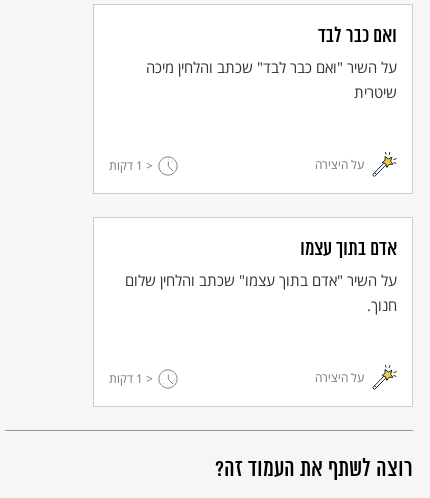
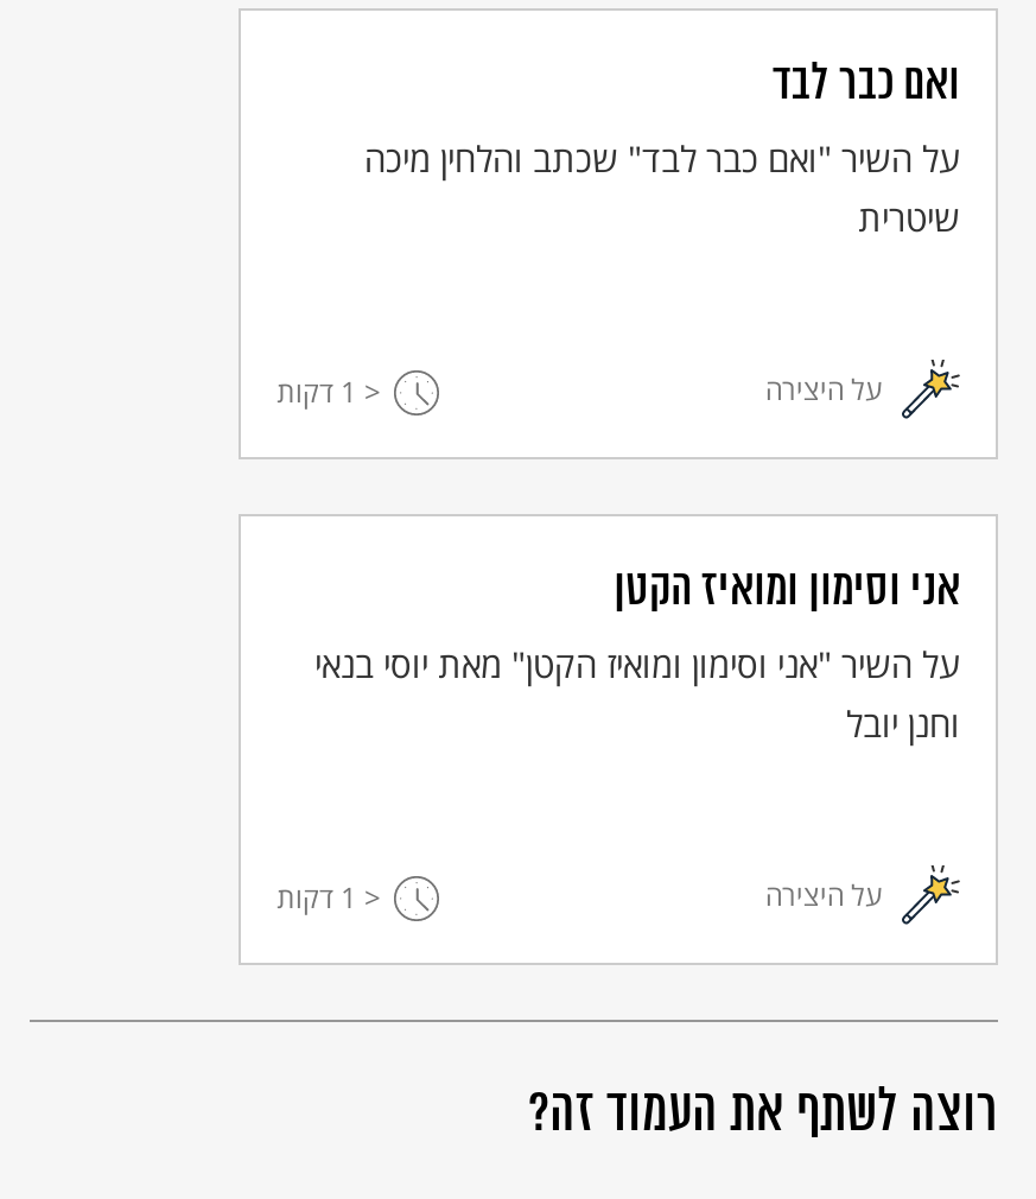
- אדם בתוך עצמו
- על השיר "אדם בתוך עצמו" שכתב והלחין שלום
- חנוך.
+ אני וסימון ומואיז הקטן
+ על השיר "אני וסימון ומואיז הקטן" מאת יוסי בנאי
+ וחנן יובל
